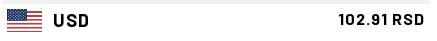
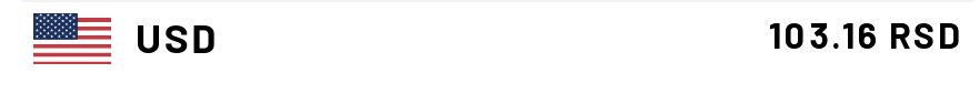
- 102.91 RSD
+ 103.16 RSD
